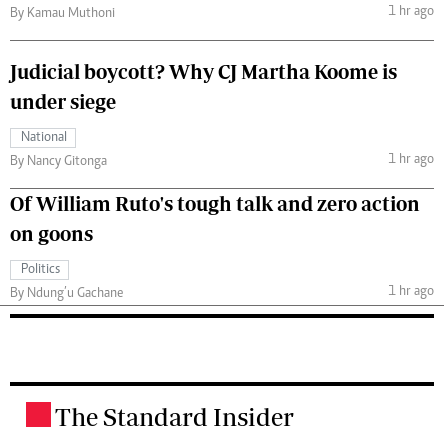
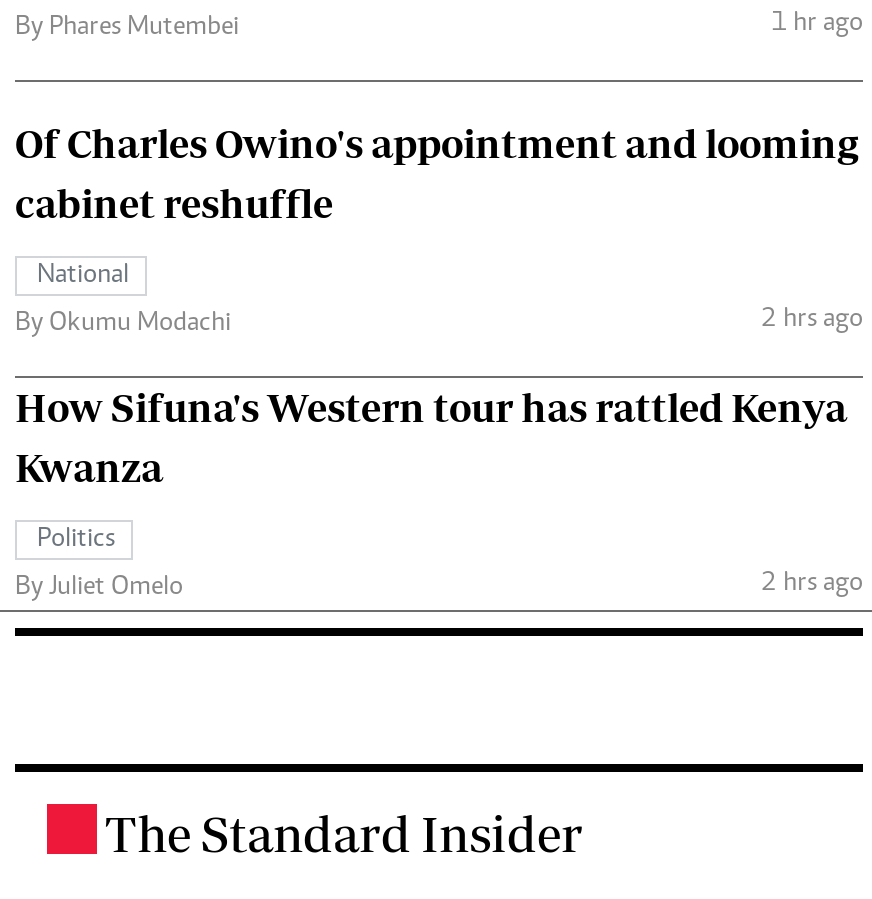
- By Kamau Muthoni
+ By Phares Mutembei

- Judicial boycott? Why CJ Martha Koome is
- under siege
+ Of Charles Owino's appointment and looming
+ cabinet reshuffle

- By Nancy Gitonga
- 1 hr ago
+ By Okumu Modachi
+ 2 hrs ago

- Of William Ruto's tough talk and zero action
- on goons
+ How Sifuna's Western tour has rattled Kenya
+ Kwanza

- By Ndung’u Gachane
+ By Juliet Omelo

- 1 hr ago
+ 2 hrs ago
